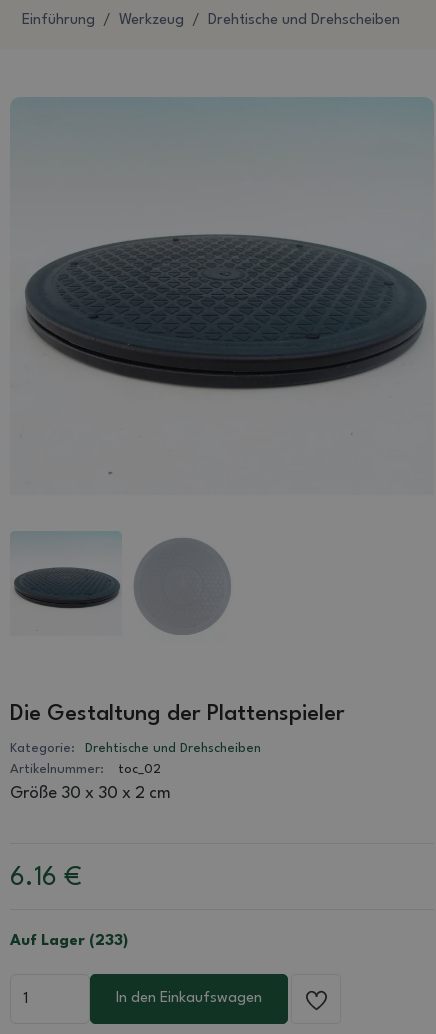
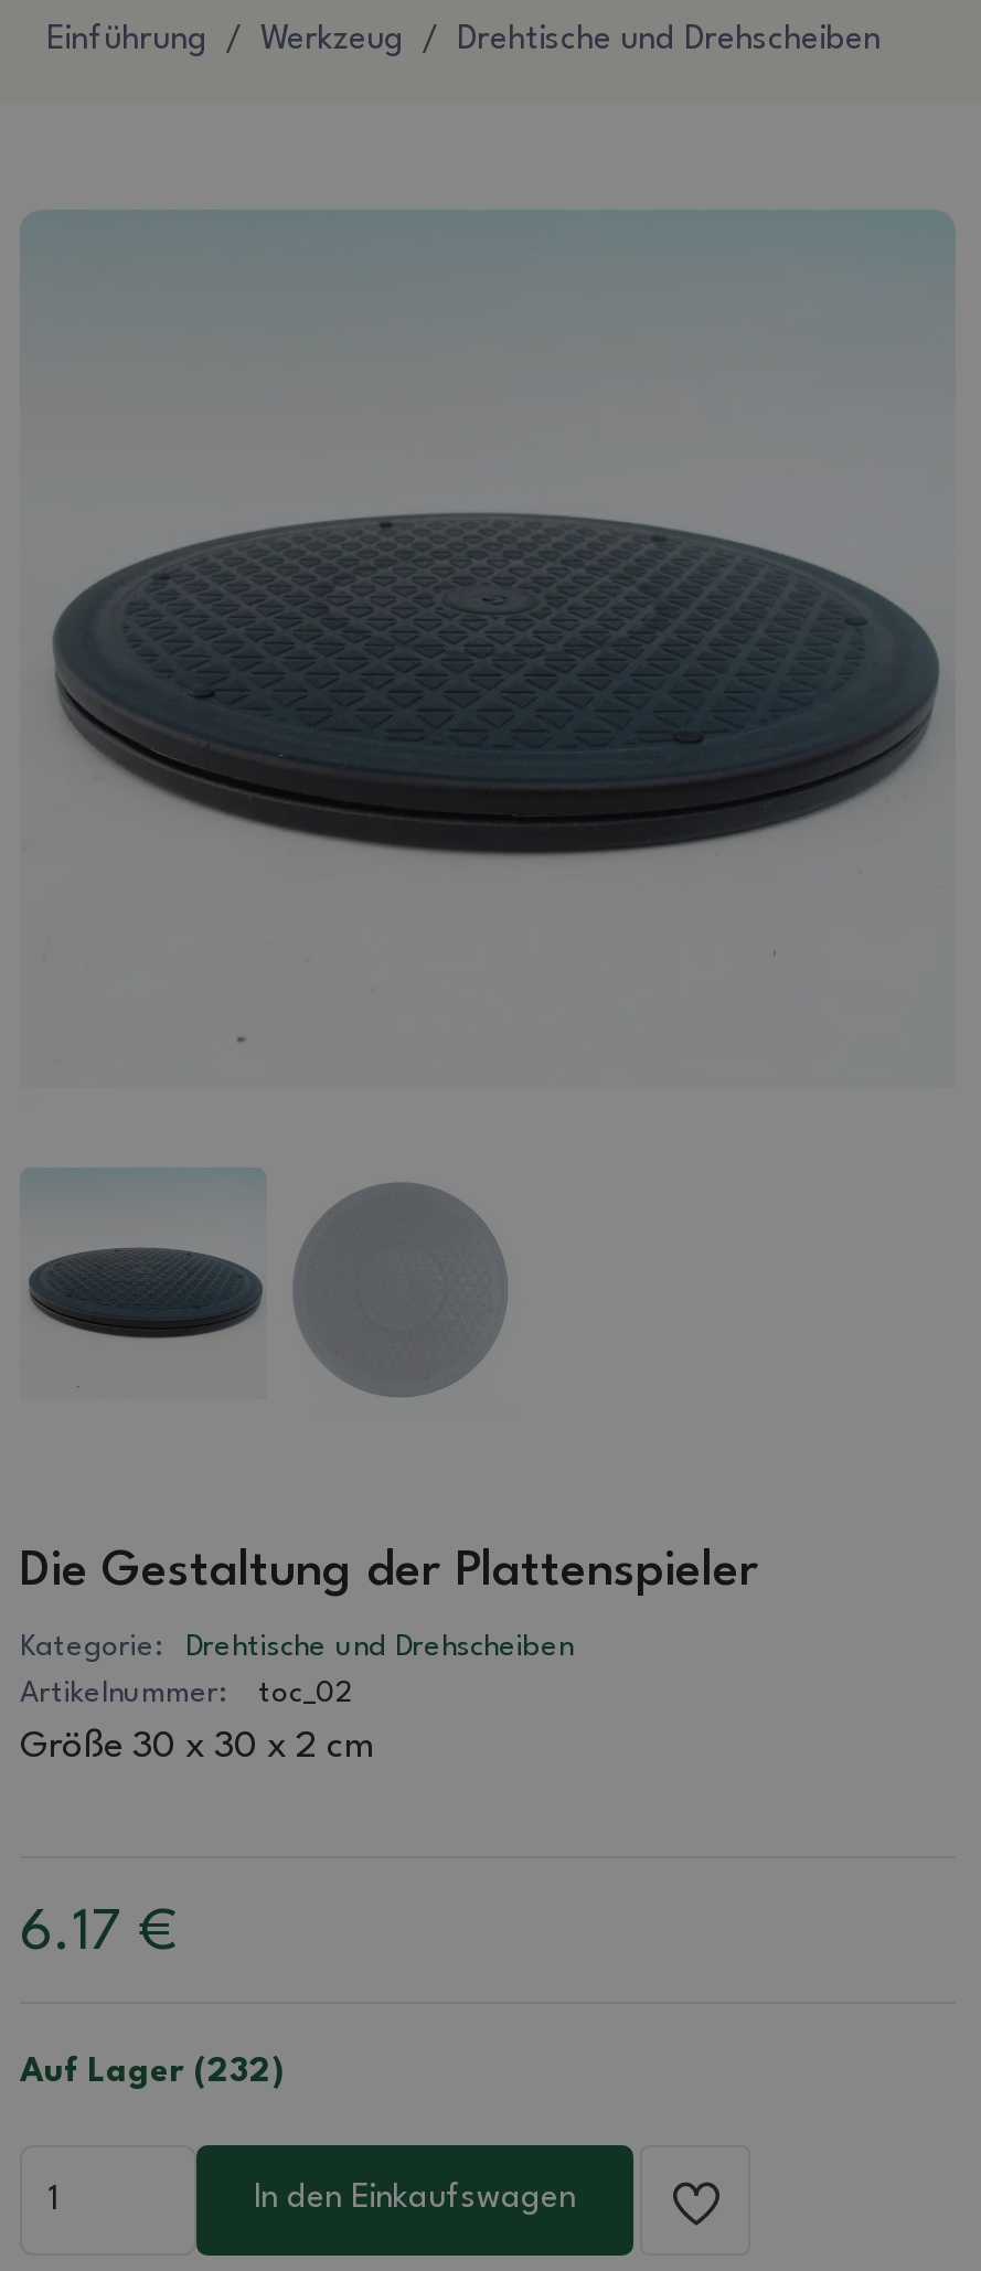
- 6.16 €
+ 6.17 €

- Auf Lager (233)
+ Auf Lager (232)
